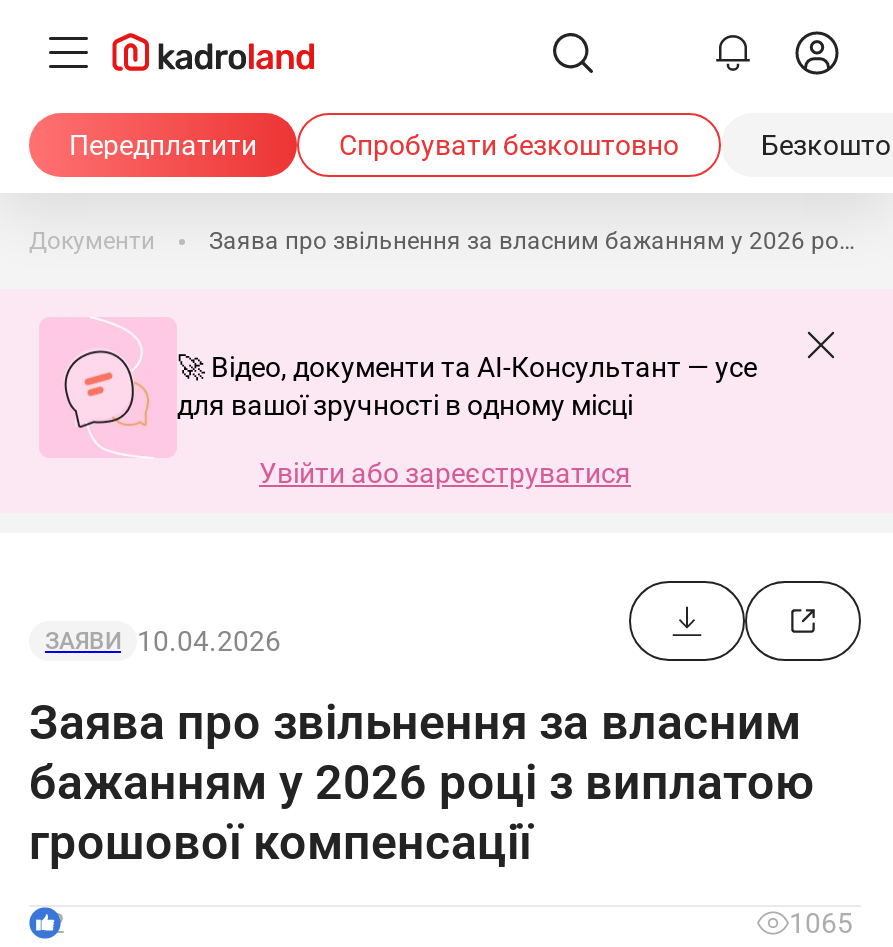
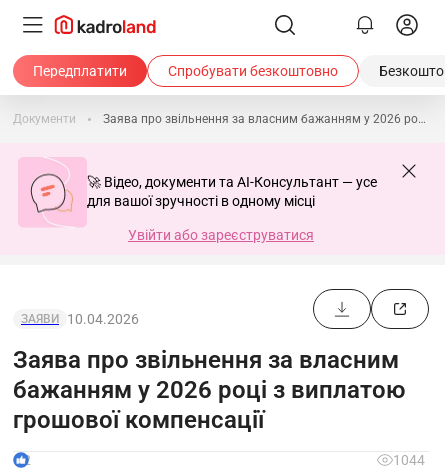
- 1065
+ 1044
